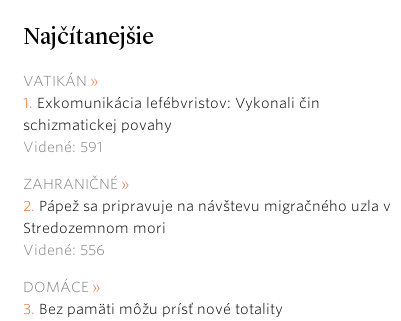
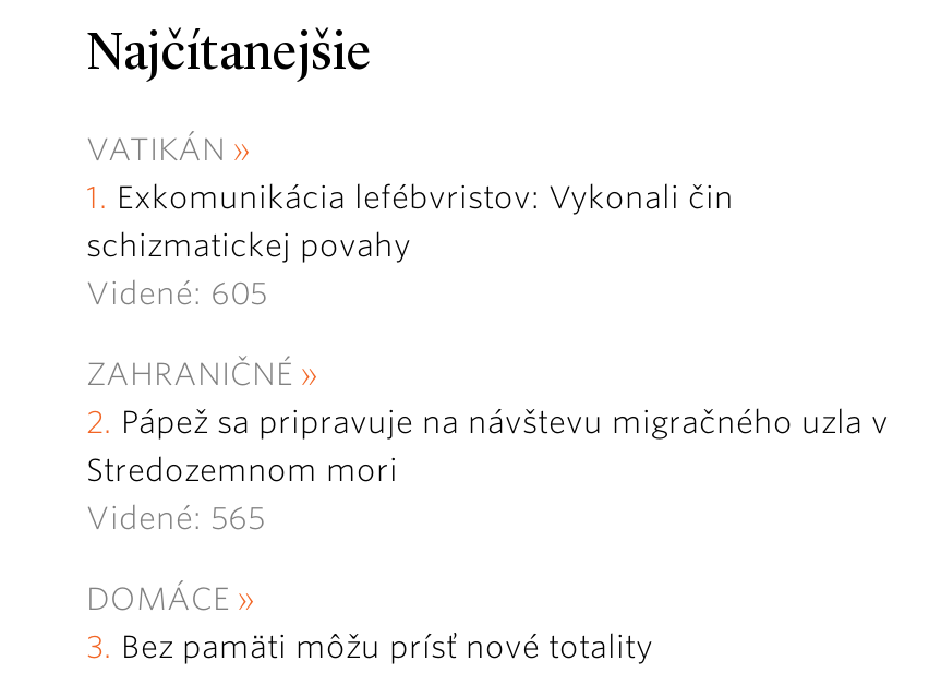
- Videné: 591
+ Videné: 605

- Videné: 556
+ Videné: 565
